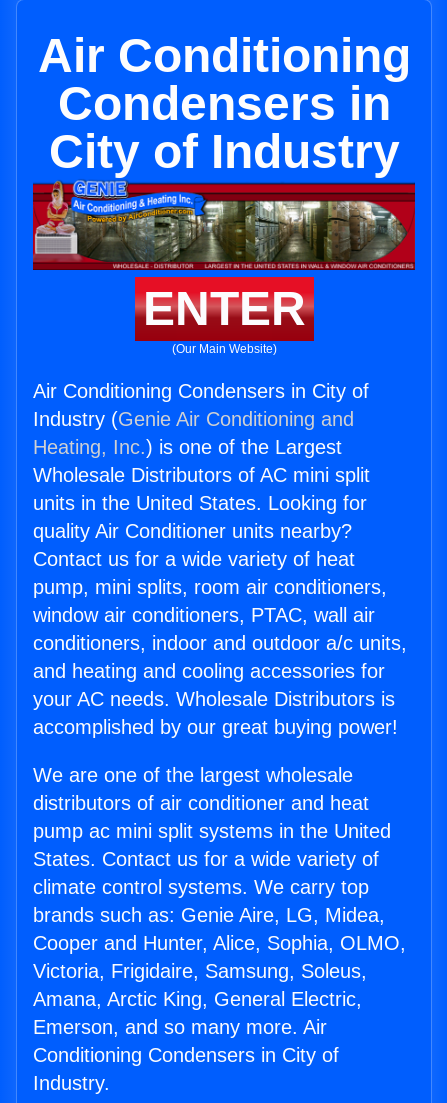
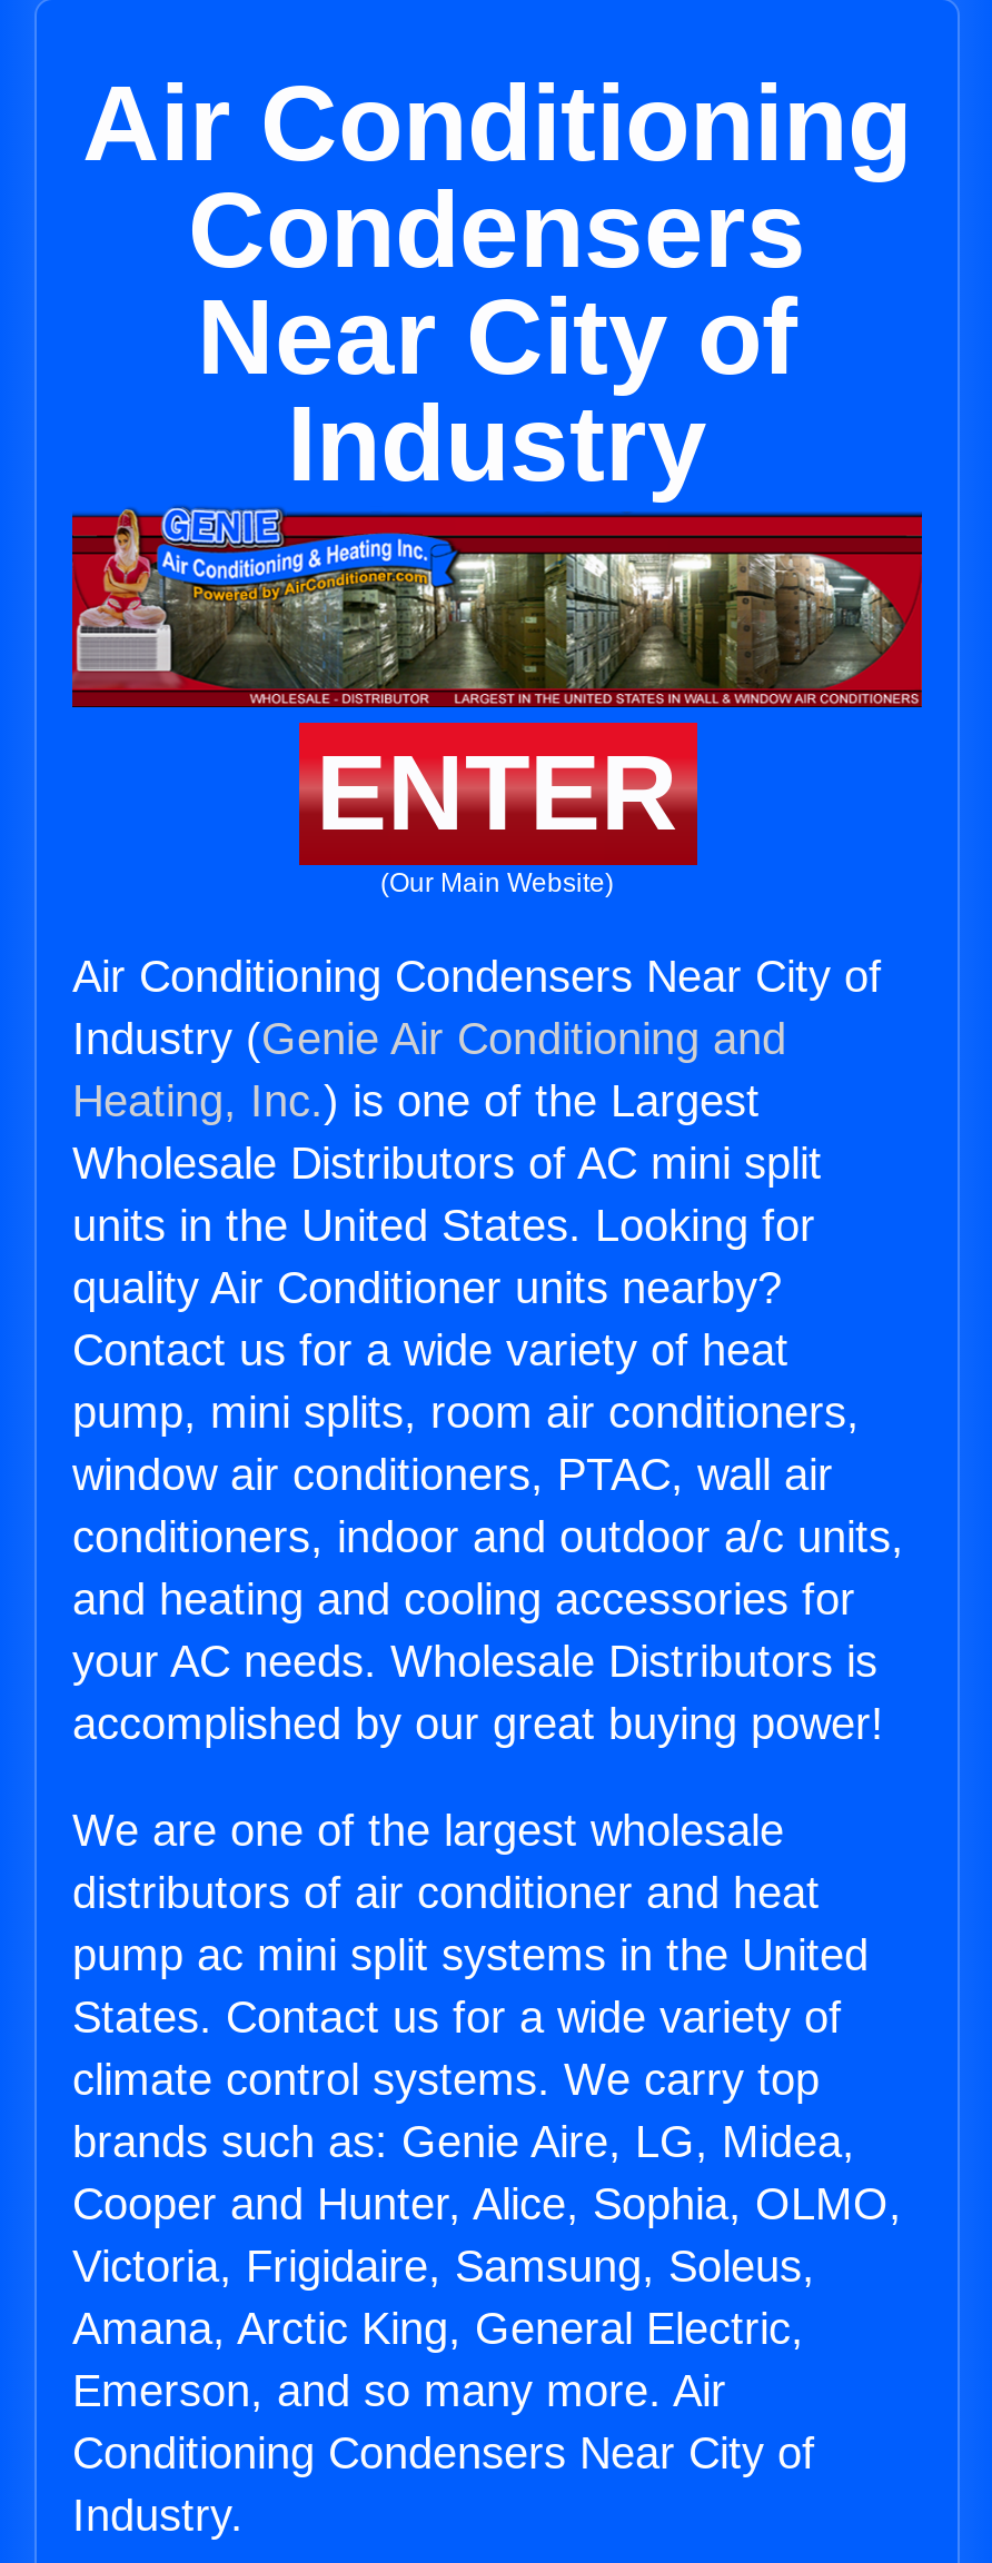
- Condensers in
- City of Industry
+ Condensers
+ Near City of
+ Industry

- Air Conditioning Condensers in City of
+ Air Conditioning Condensers Near City of

- Conditioning Condensers in City of
+ Conditioning Condensers Near City of
